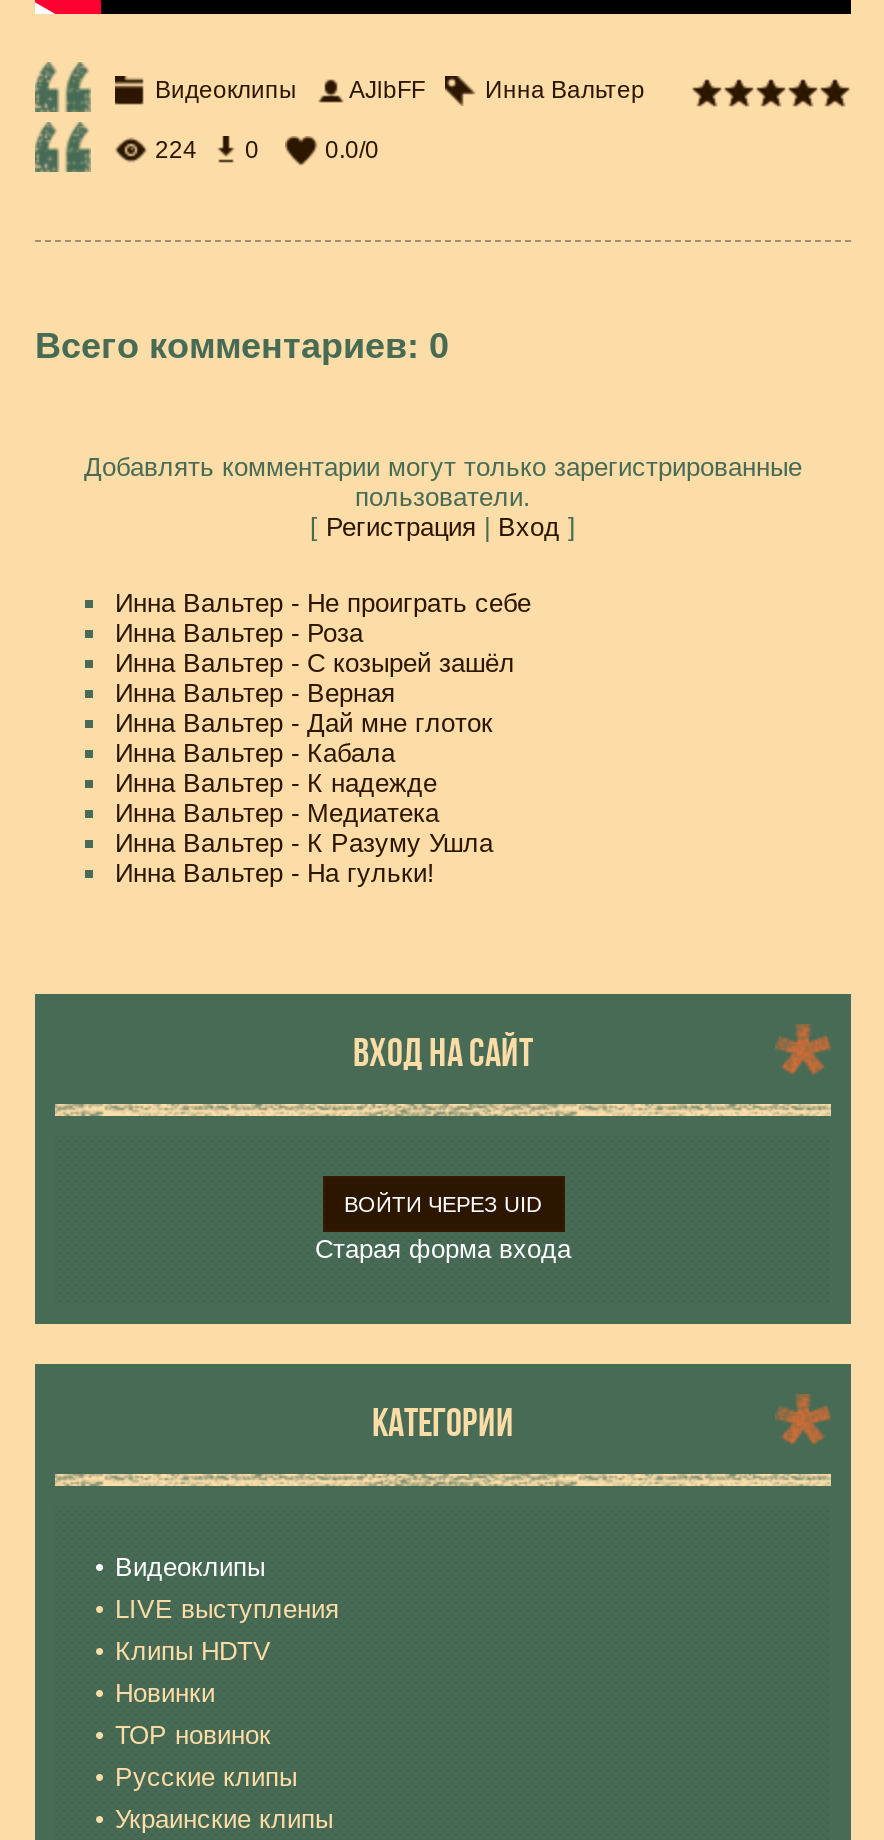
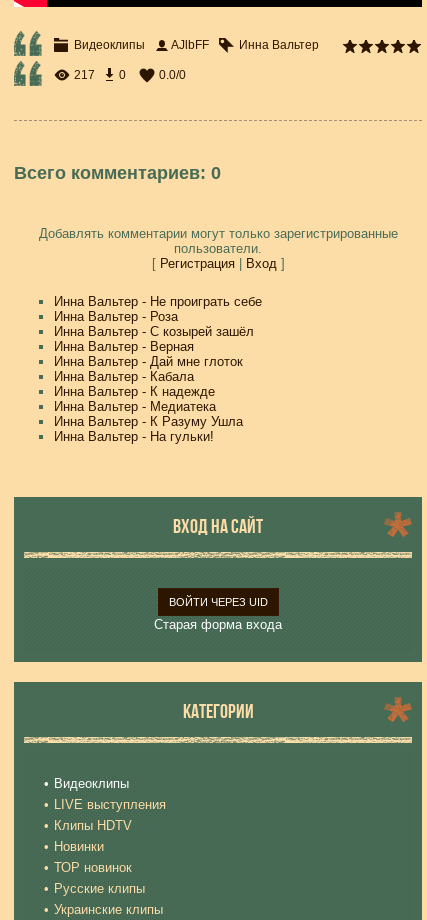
- 224 0
+ 217 0
